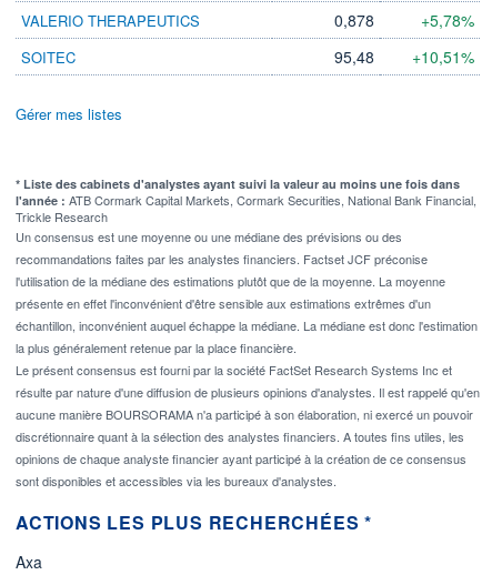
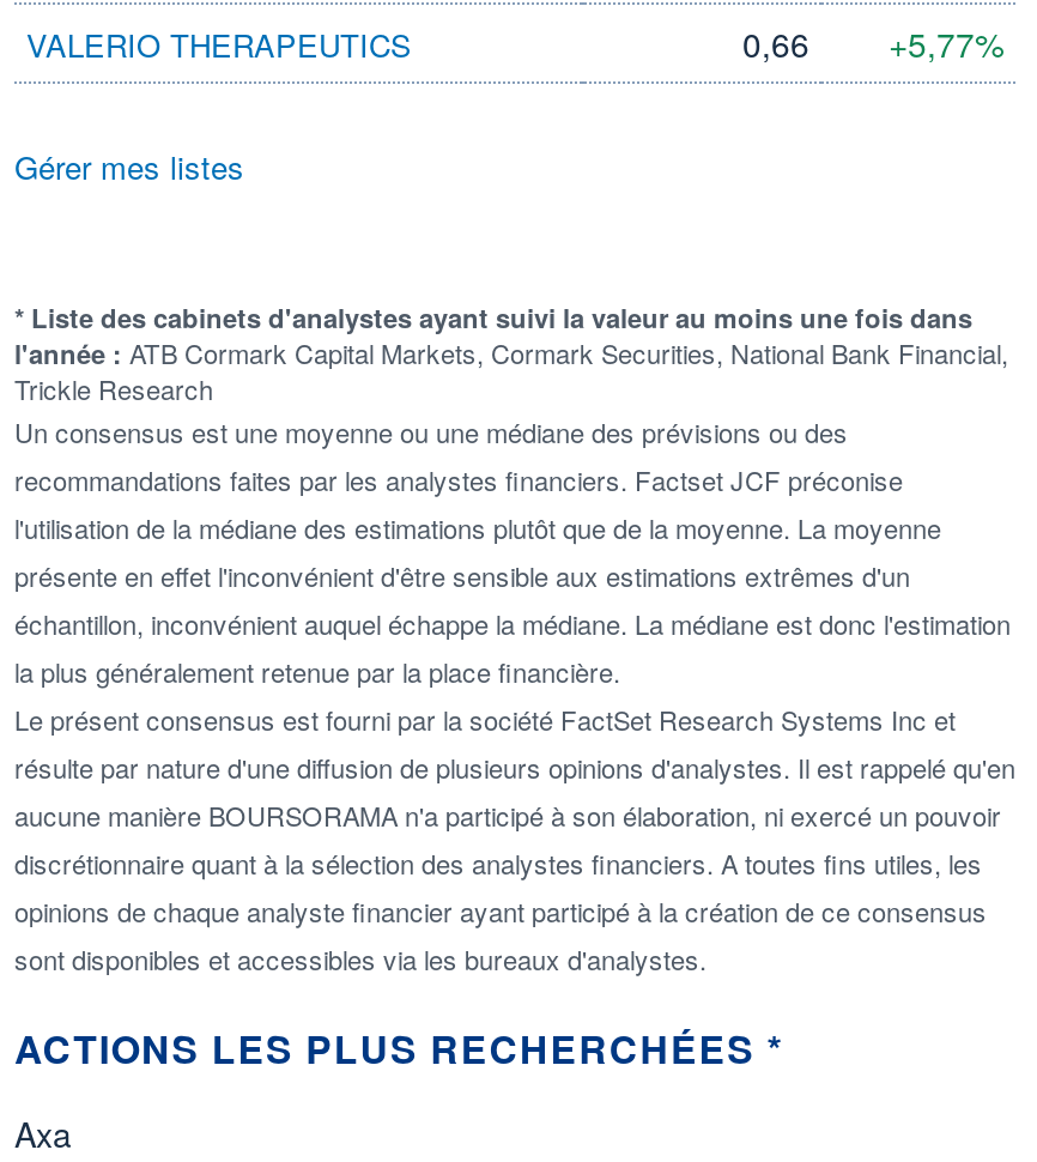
- 0,878
- +5,78%
- SOITEC
- 95,48
- +10,51%
+ 0,66
+ +5,77%
